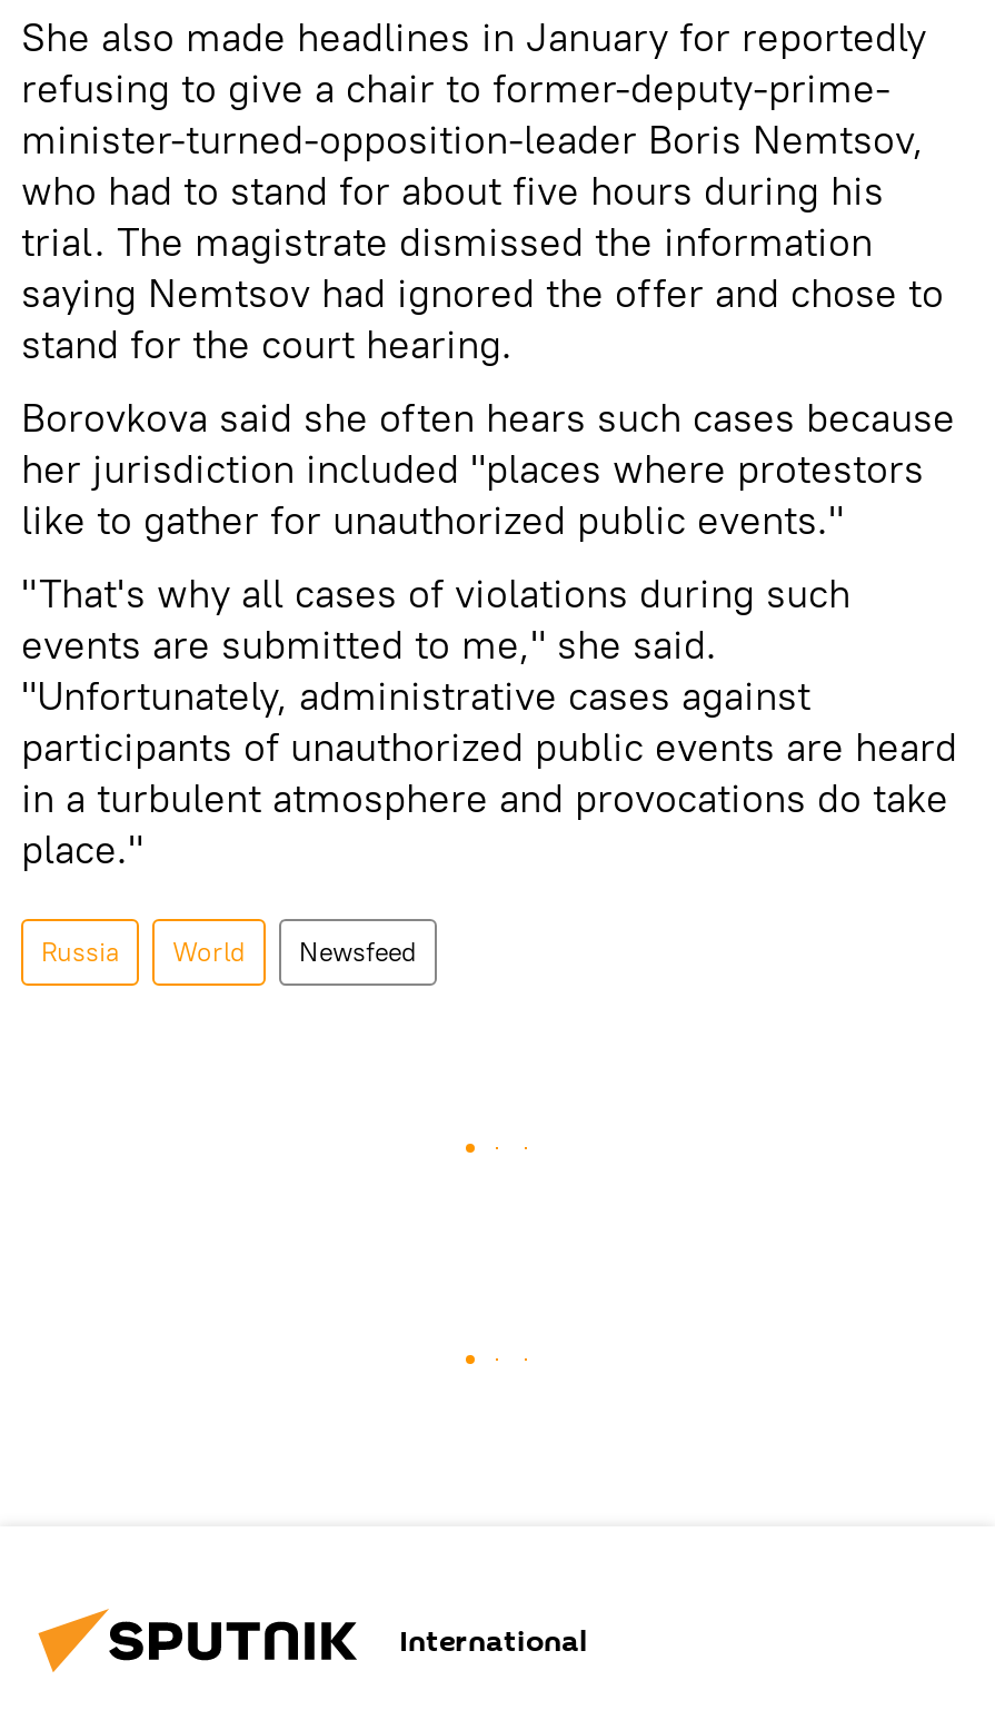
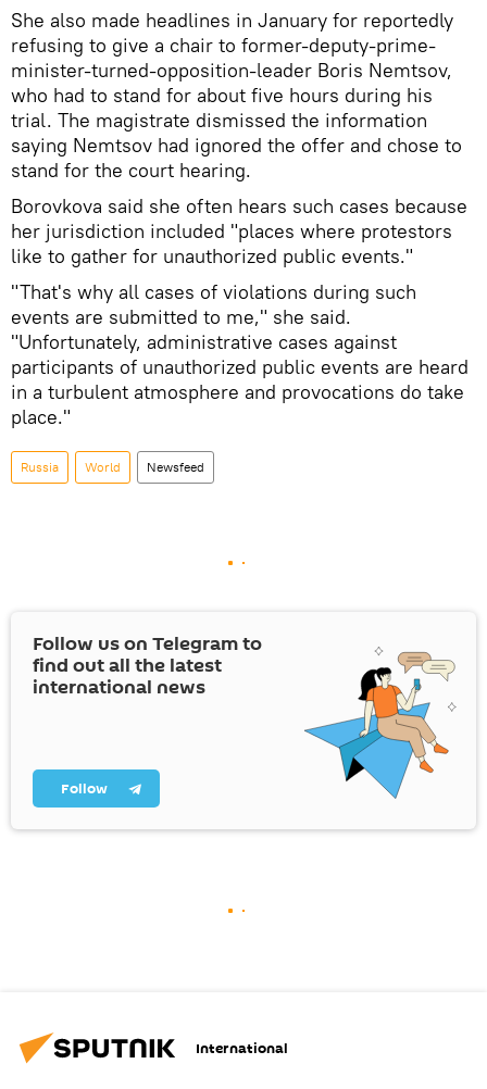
+ [image]
+ Follow us on Telegram to
+ find out all the latest
+ international news

+ Follow
